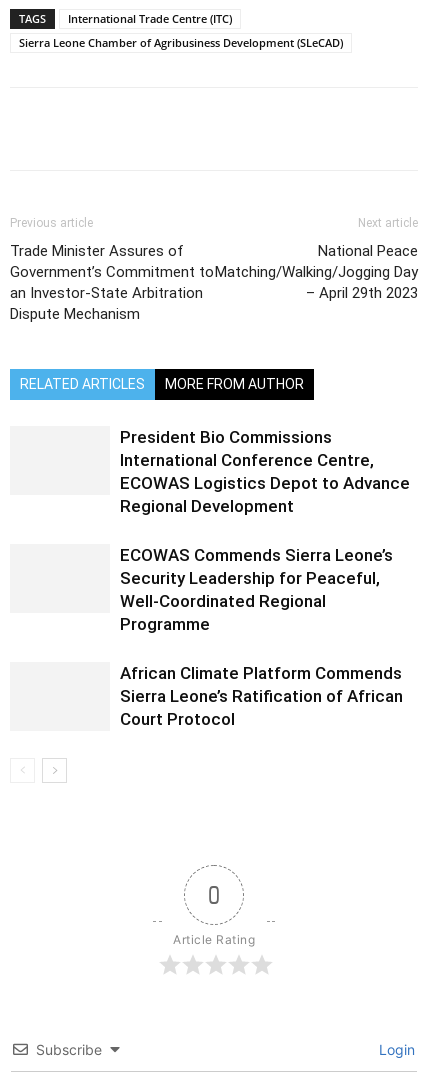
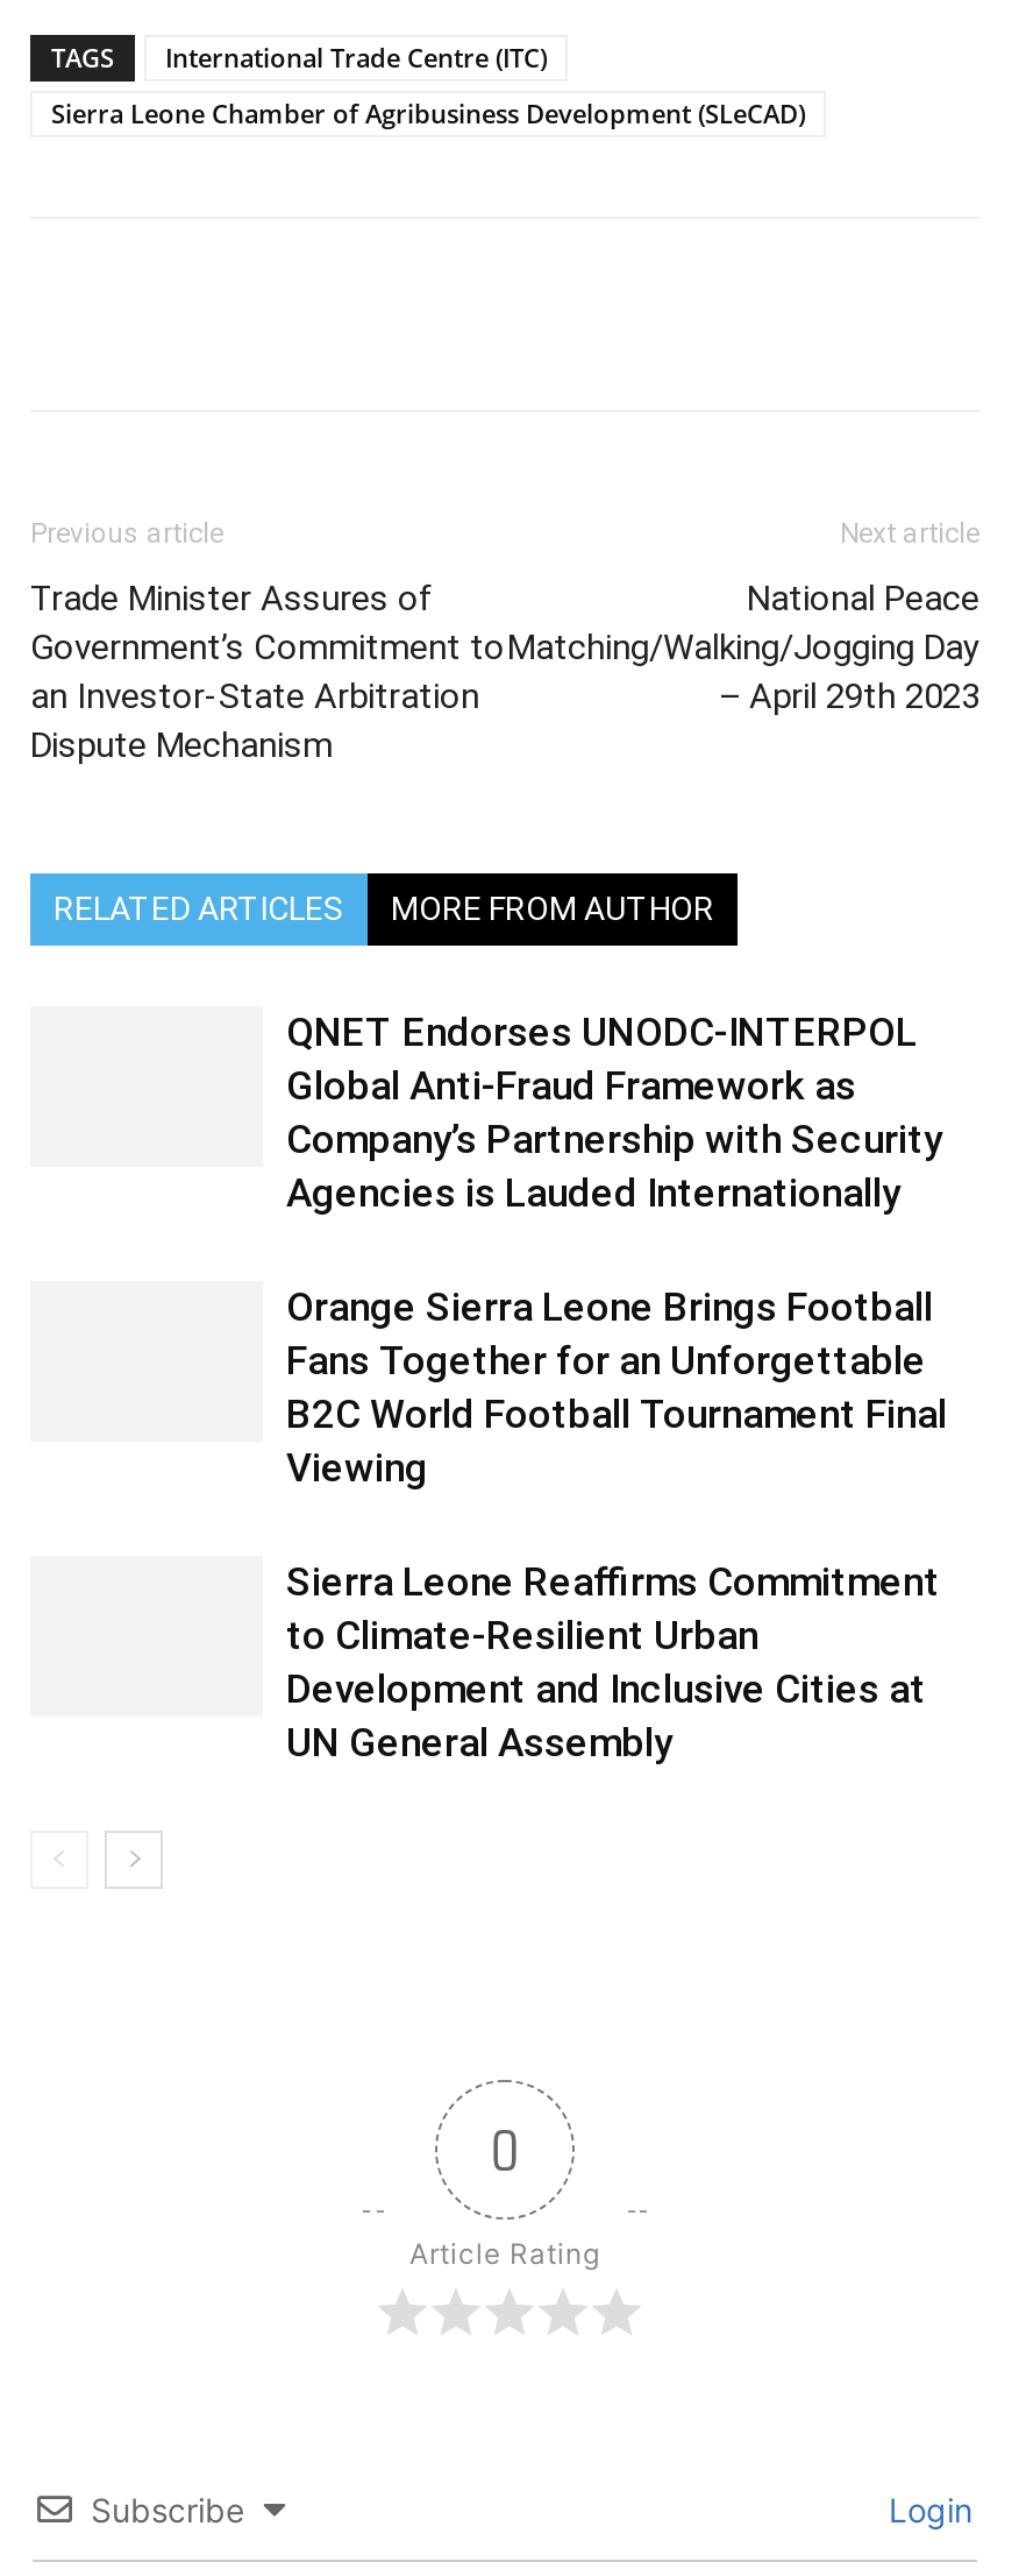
- President Bio Commissions
- International Conference Centre,
- ECOWAS Logistics Depot to Advance
- Regional Development
+ QNET Endorses UNODC-INTERPOL
+ Global Anti-Fraud Framework as
+ Company’s Partnership with Security
+ Agencies is Lauded Internationally

- ECOWAS Commends Sierra Leone’s
- Security Leadership for Peaceful,
- Well-Coordinated Regional
- Programme
+ Orange Sierra Leone Brings Football
+ Fans Together for an Unforgettable
+ B2C World Football Tournament Final
+ Viewing

- African Climate Platform Commends
- Sierra Leone’s Ratification of African
- Court Protocol
+ Sierra Leone Reaffirms Commitment
+ to Climate-Resilient Urban
+ Development and Inclusive Cities at
+ UN General Assembly
